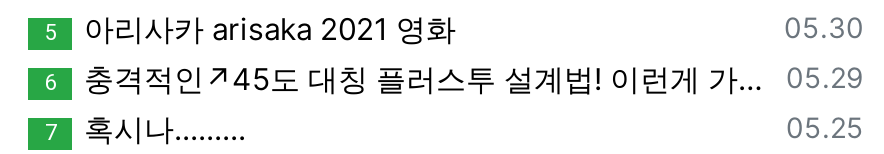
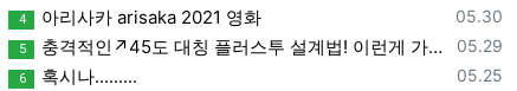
- 5 아리사카 arisaka 2021 영화
+ 4 아리사카 arisaka 2021 영화

- 6
+ 5

- 7 혹시나.........
+ 6 혹시나.........
